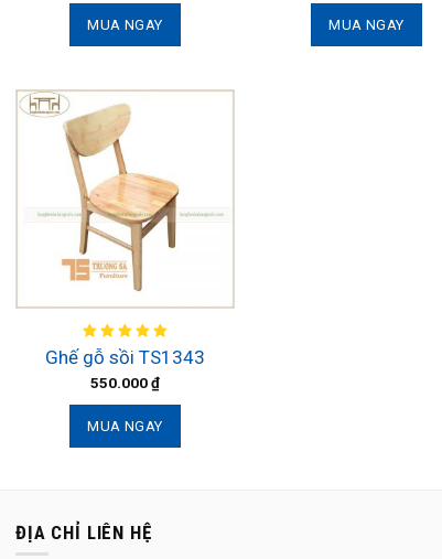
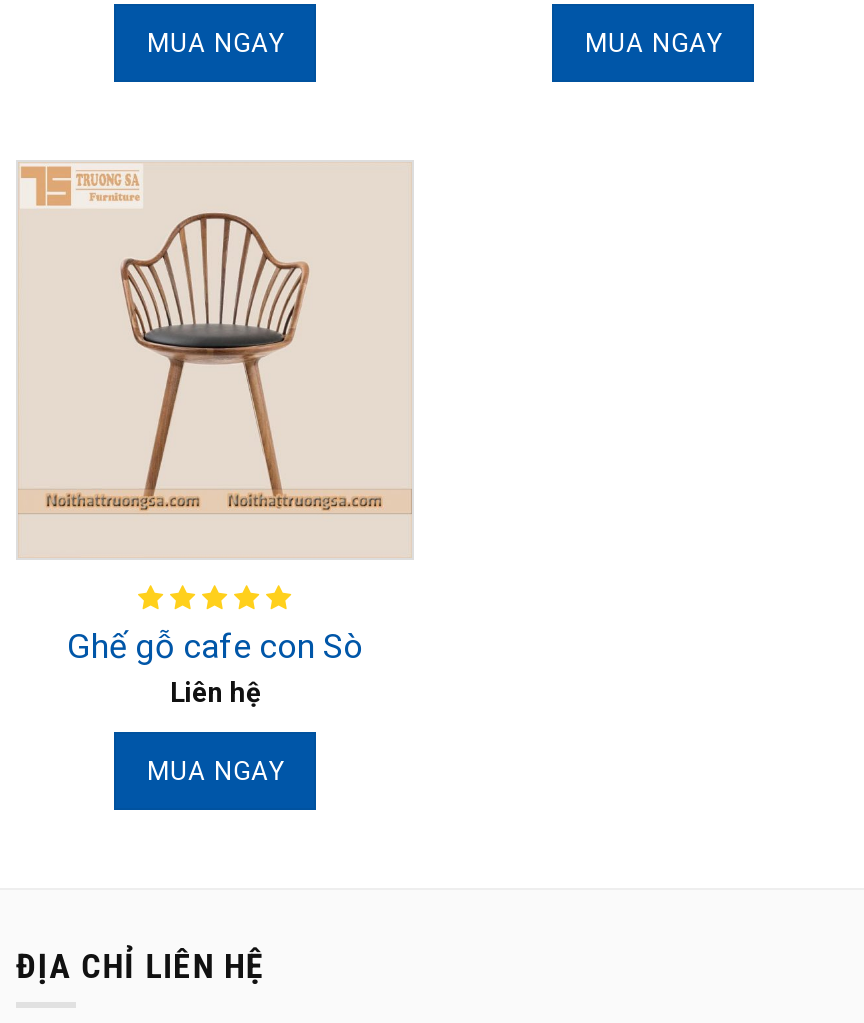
- [image]
- Ghế gỗ sồi TS1343
- 550.000 ₫
+ [image]
+ Ghế gỗ cafe con Sò
+ Liên hệ
